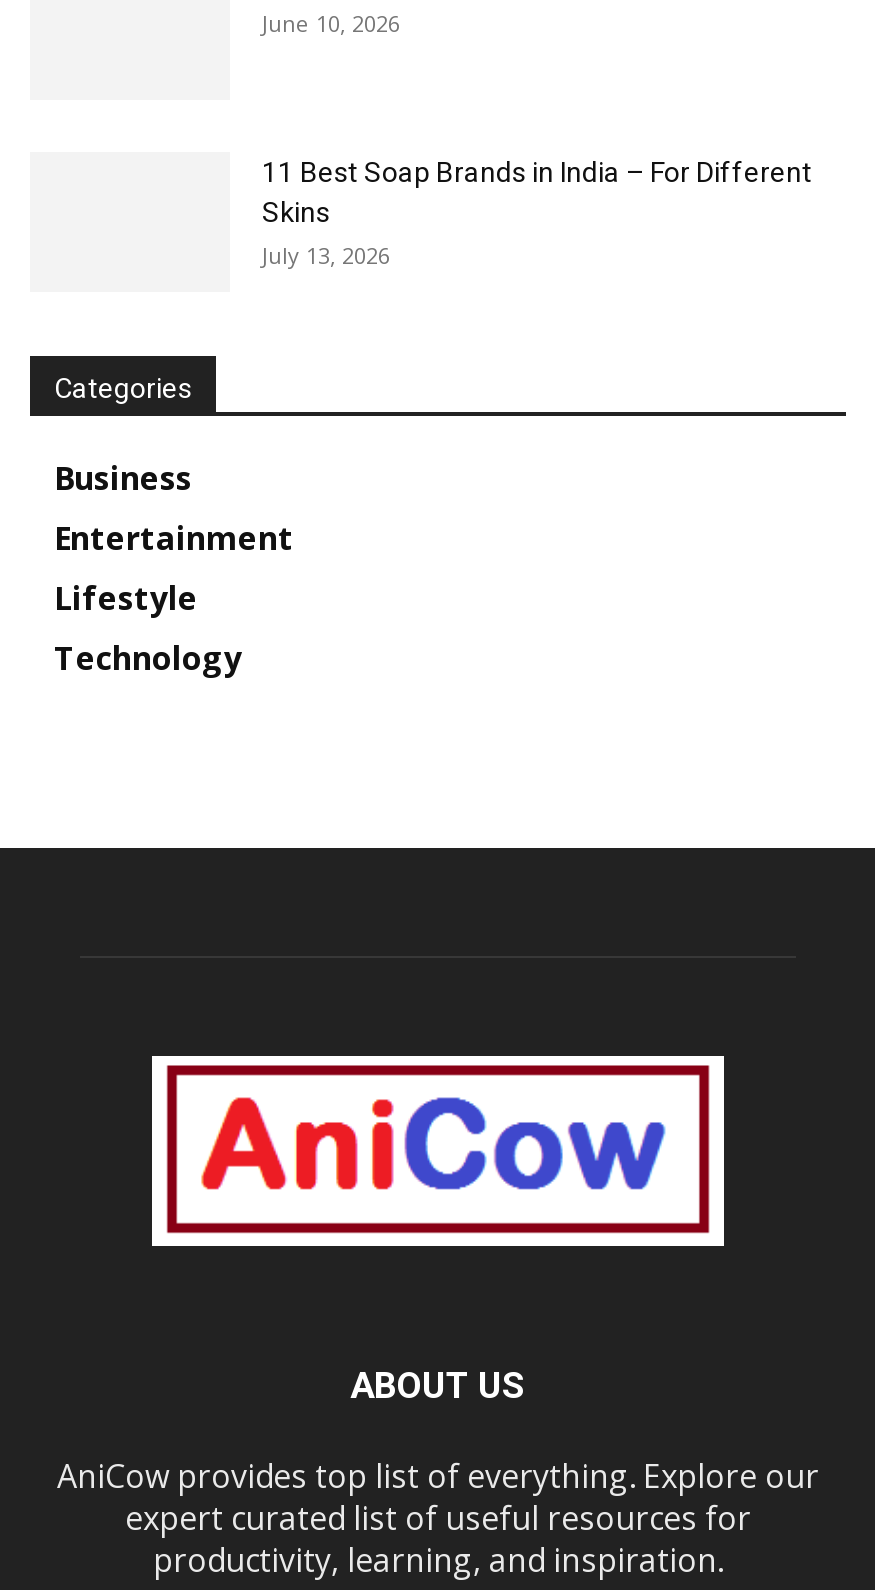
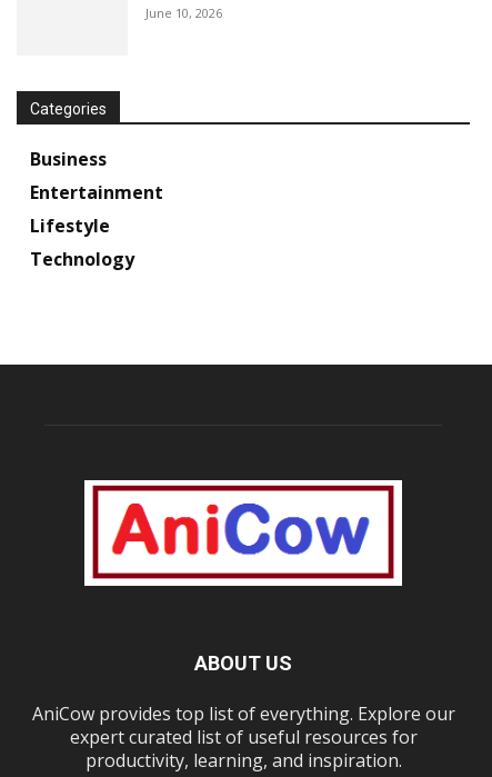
- 11 Best Soap Brands in India – For Different
- Skins
- July 13, 2026
